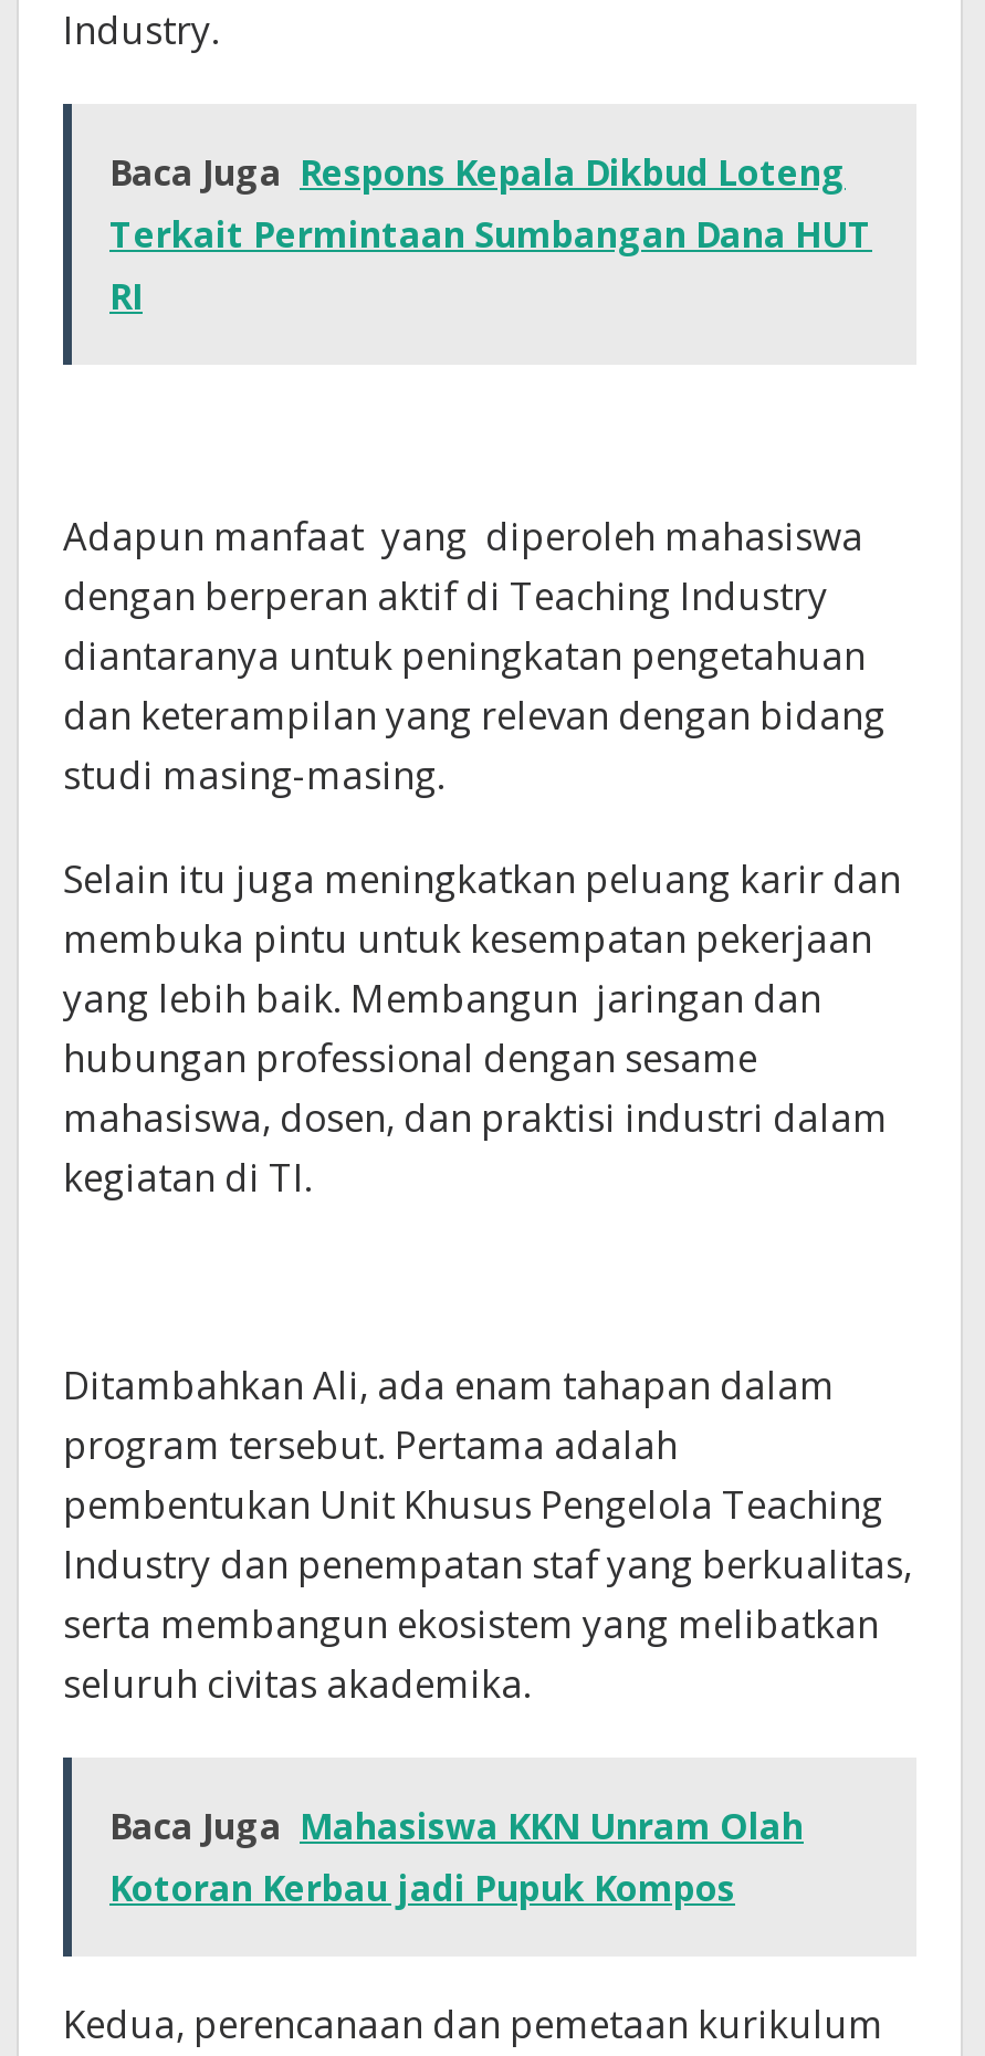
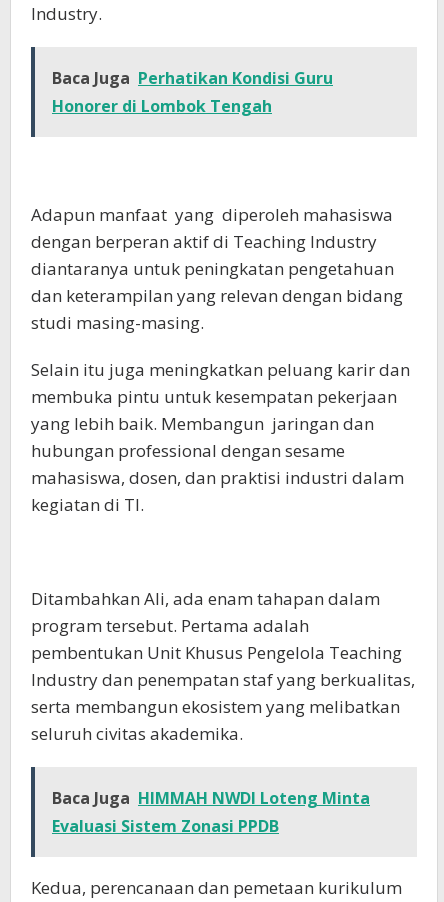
- Baca Juga Respons Kepala Dikbud Loteng
- Terkait Permintaan Sumbangan Dana HUT
- RI
+ Baca Juga Perhatikan Kondisi Guru
+ Honorer di Lombok Tengah

- Baca Juga Mahasiswa KKN Unram Olah
- Kotoran Kerbau jadi Pupuk Kompos
+ Baca Juga HIMMAH NWDI Loteng Minta
+ Evaluasi Sistem Zonasi PPDB
